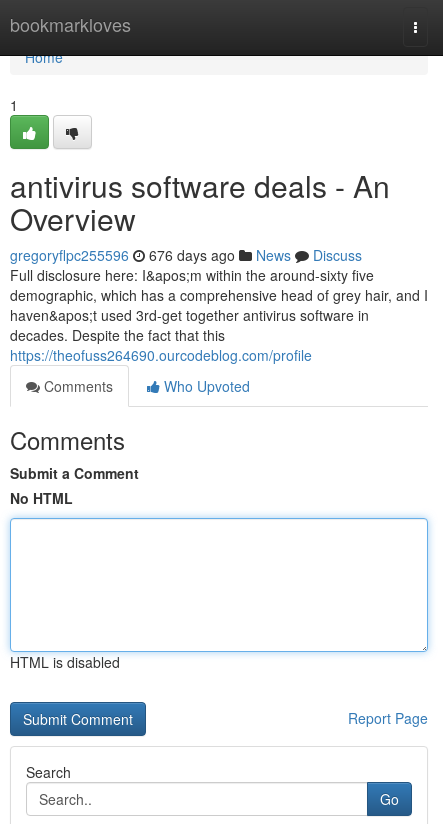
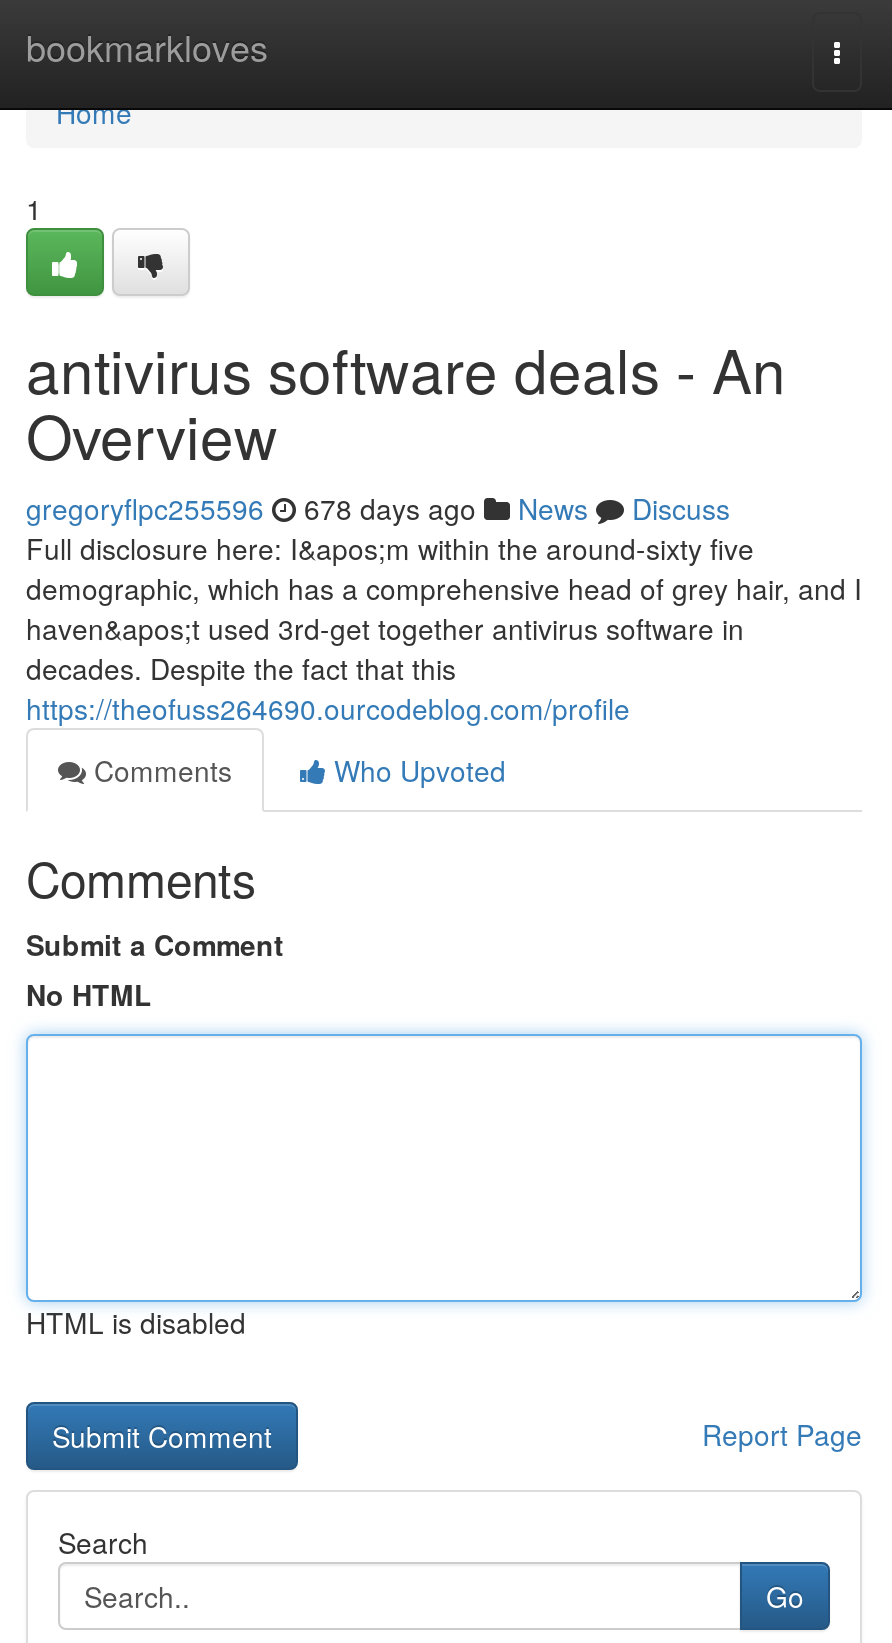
- gregoryflpc255596 676 days ago News Discuss
+ gregoryflpc255596 678 days ago News Discuss
